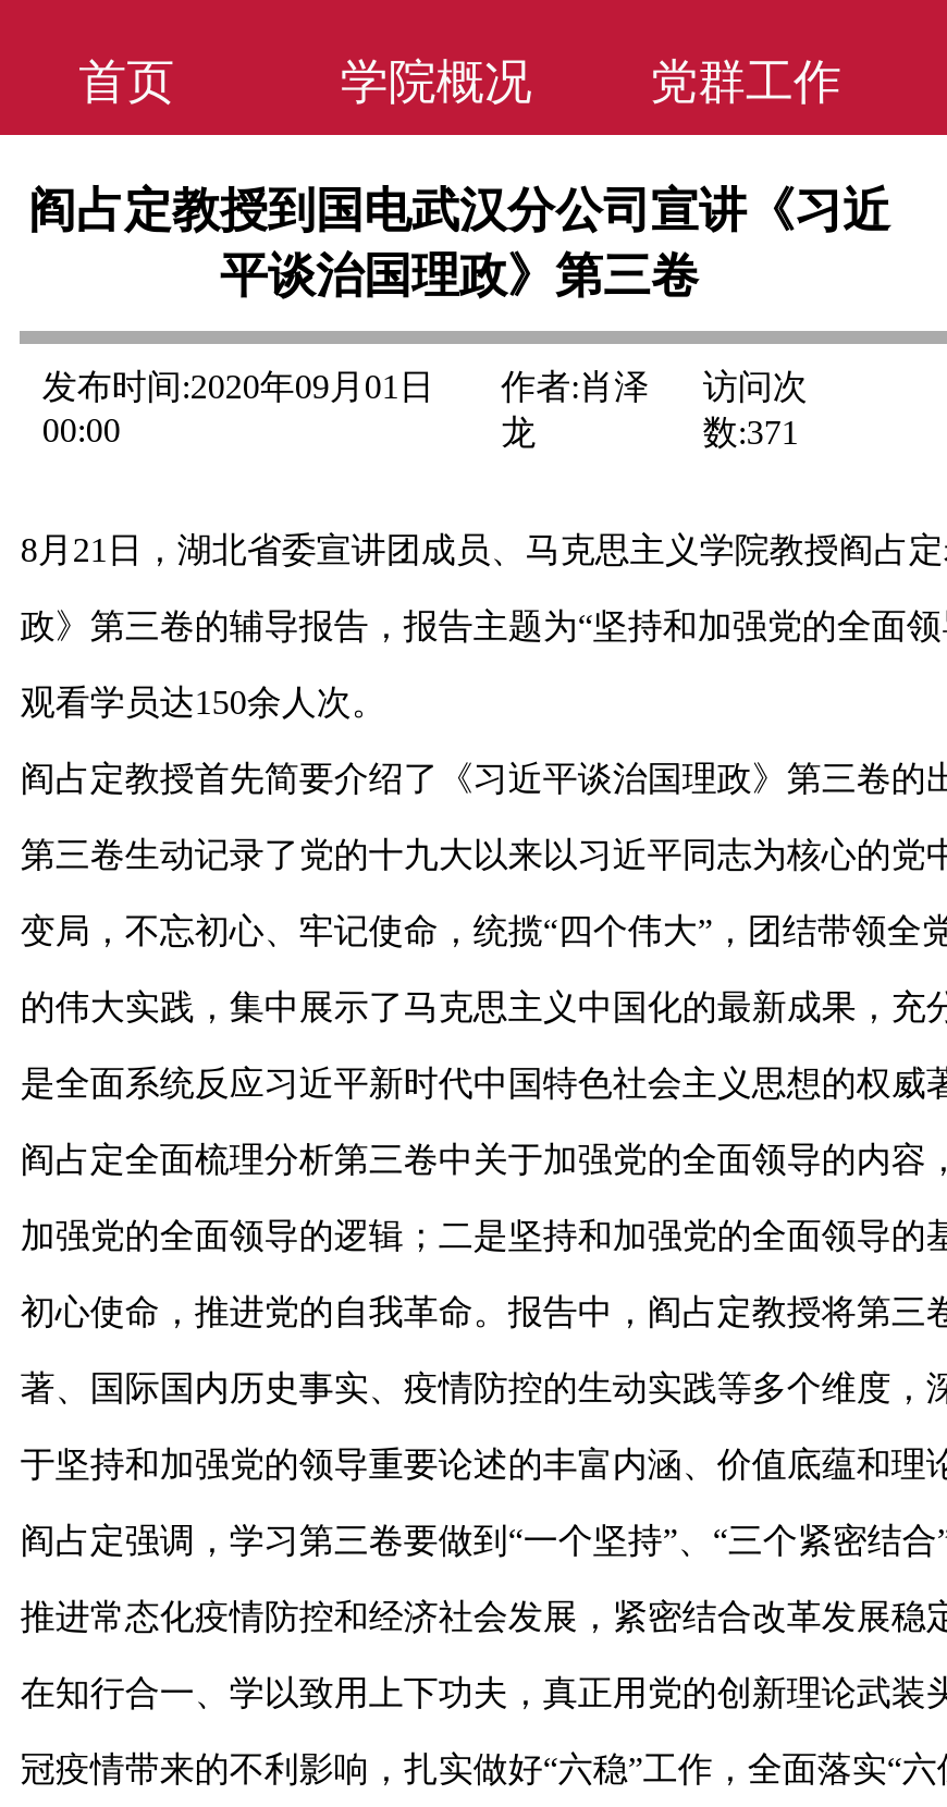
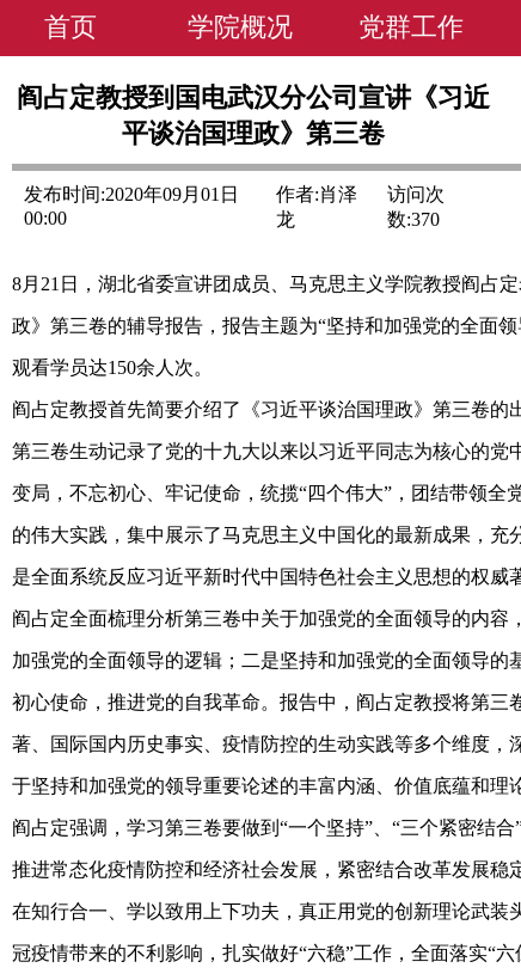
- 数:371
+ 数:370
